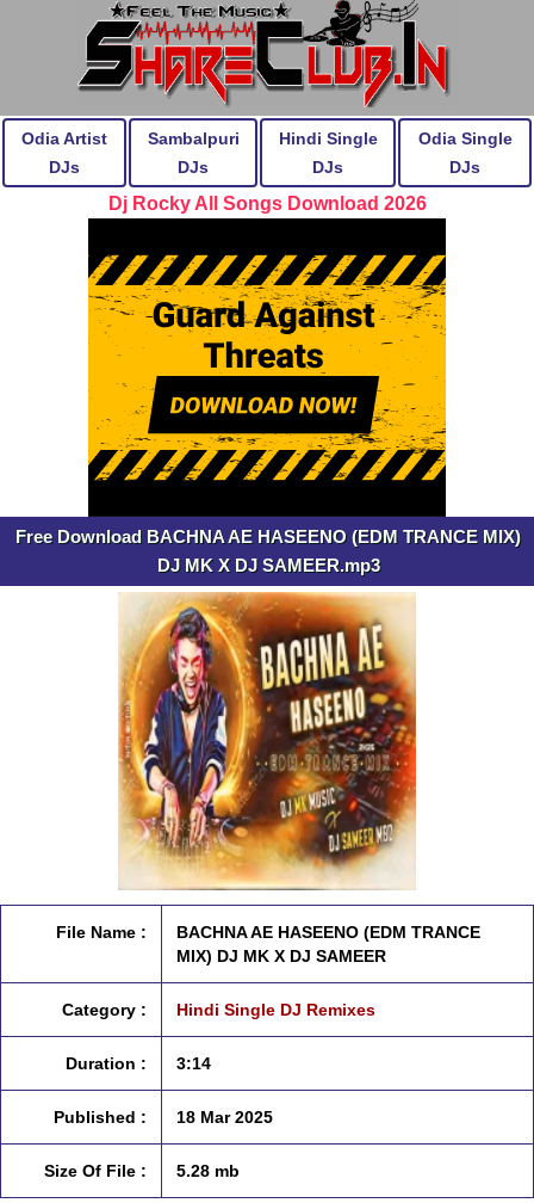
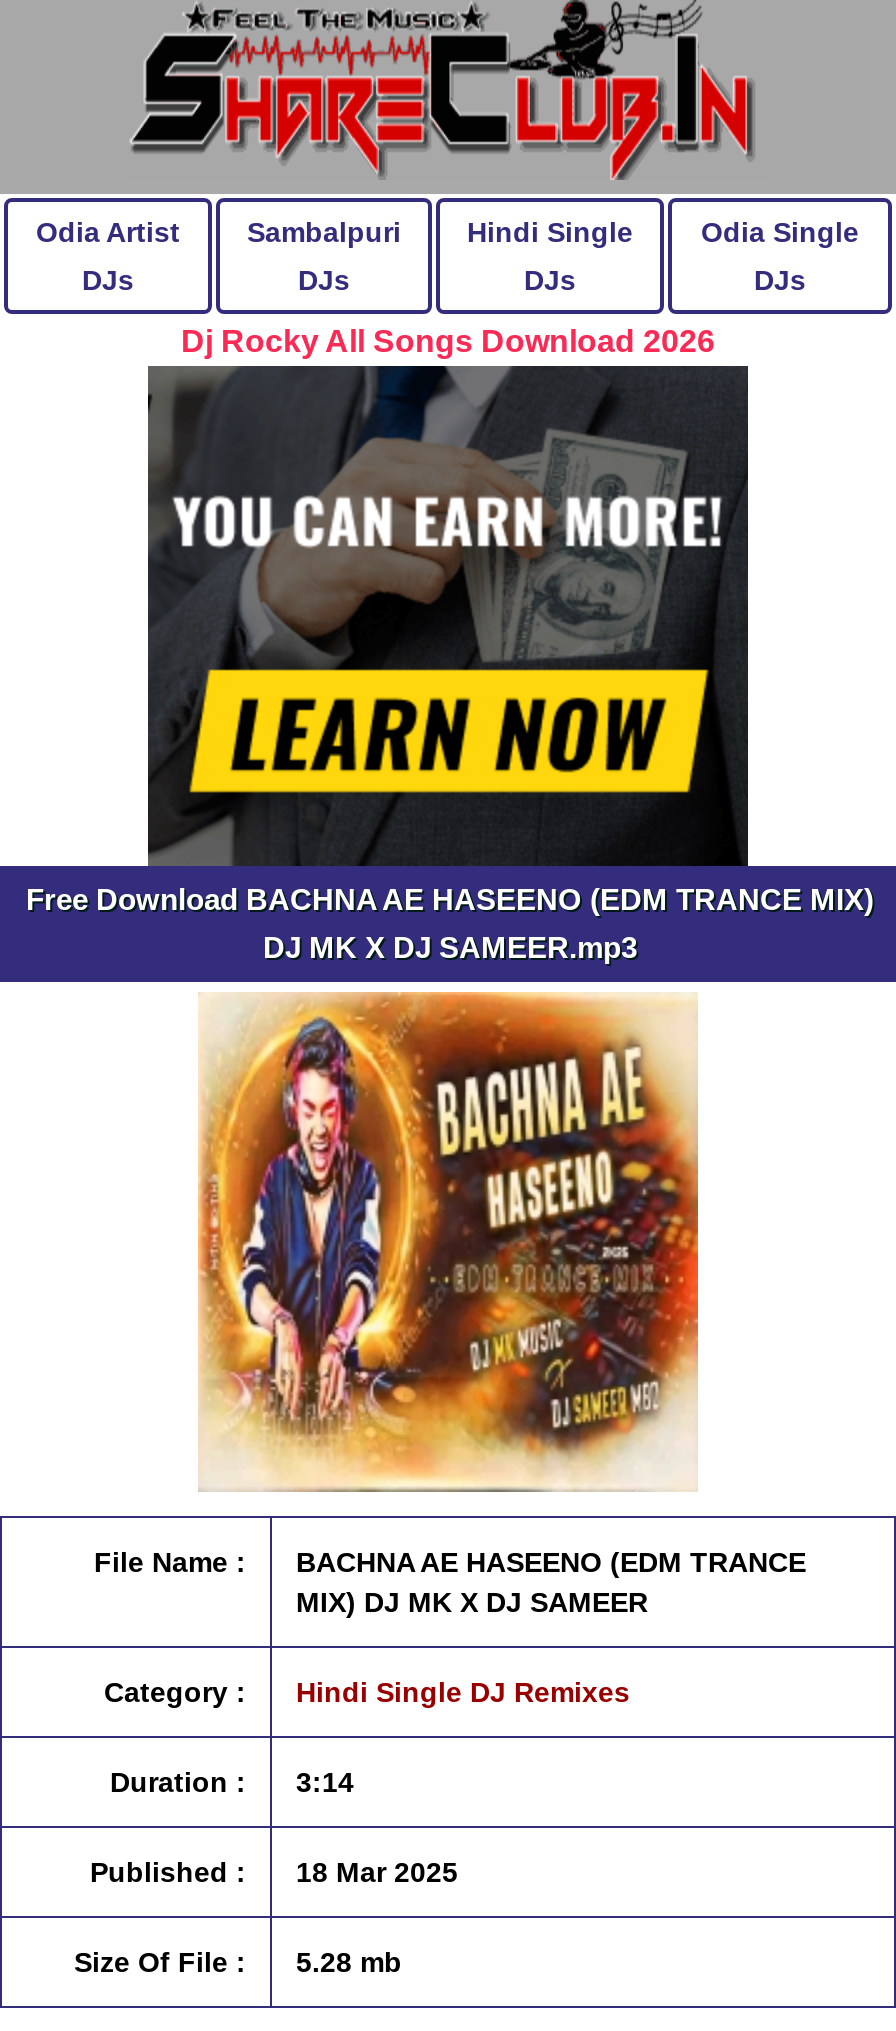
- [image]
+ [image]
